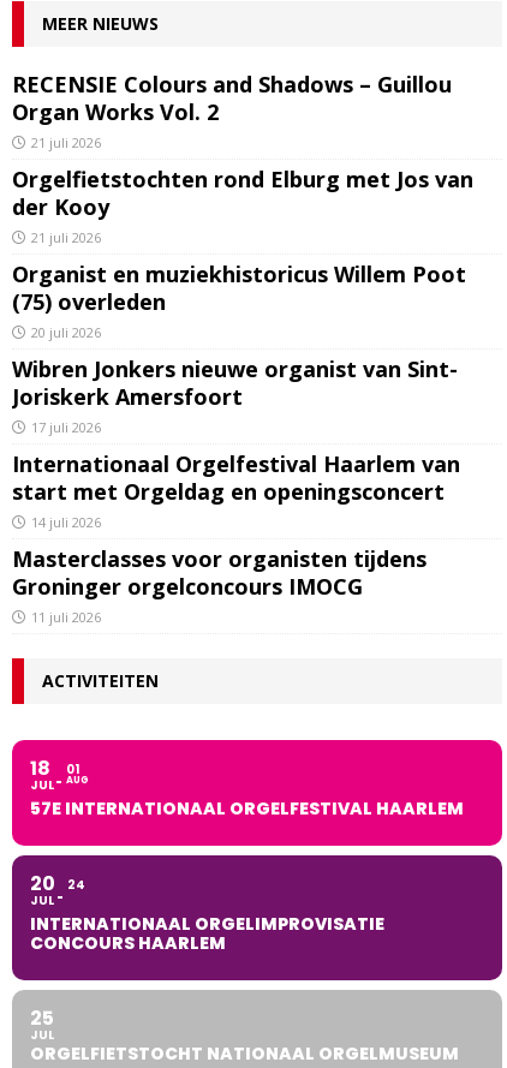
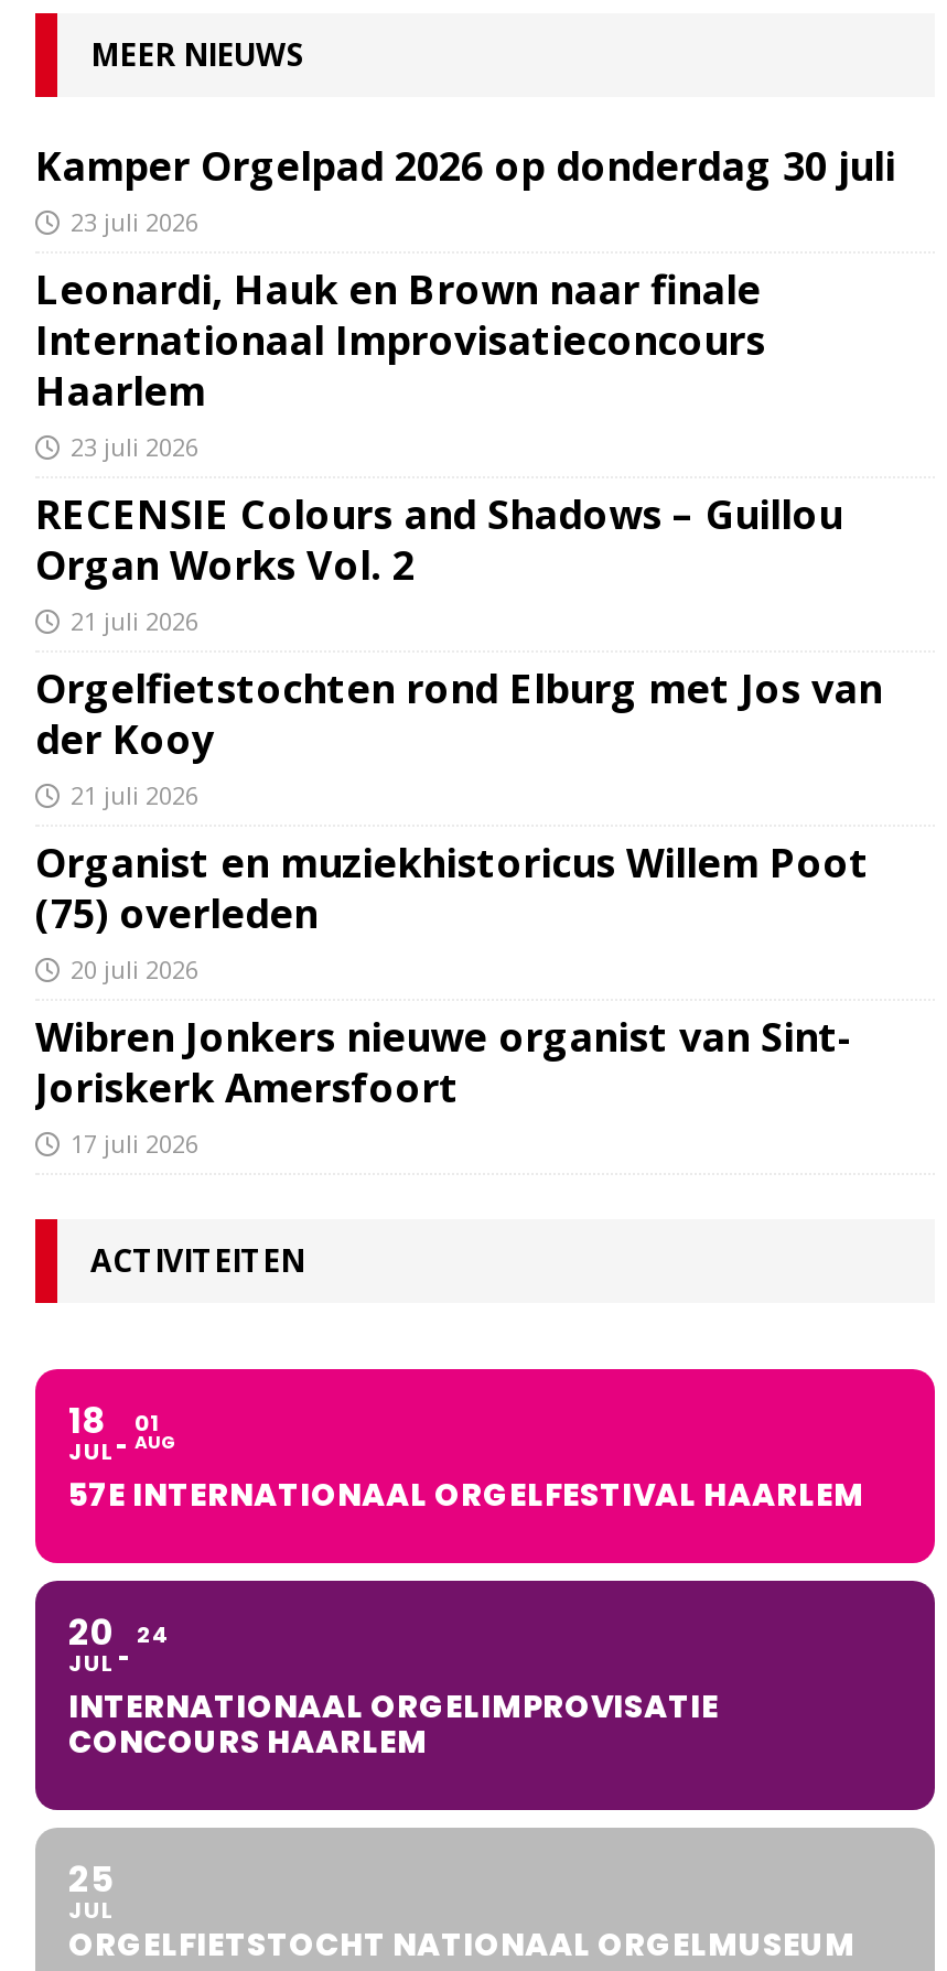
+ Kamper Orgelpad 2026 op donderdag 30 juli
+ 23 juli 2026
+ Leonardi, Hauk en Brown naar finale
+ Internationaal Improvisatieconcours
+ Haarlem
+ 23 juli 2026

moved down: RECENSIE Colours and Shadows – Guillou | Organ Works Vol. 2 | 21 juli 2026 | ... | Joriskerk Amersfoort | 17 juli 2026

- Internationaal Orgelfestival Haarlem van
- start met Orgeldag en openingsconcert
- 14 juli 2026
- Masterclasses voor organisten tijdens
- Groninger orgelconcours IMOCG
- 11 juli 2026
